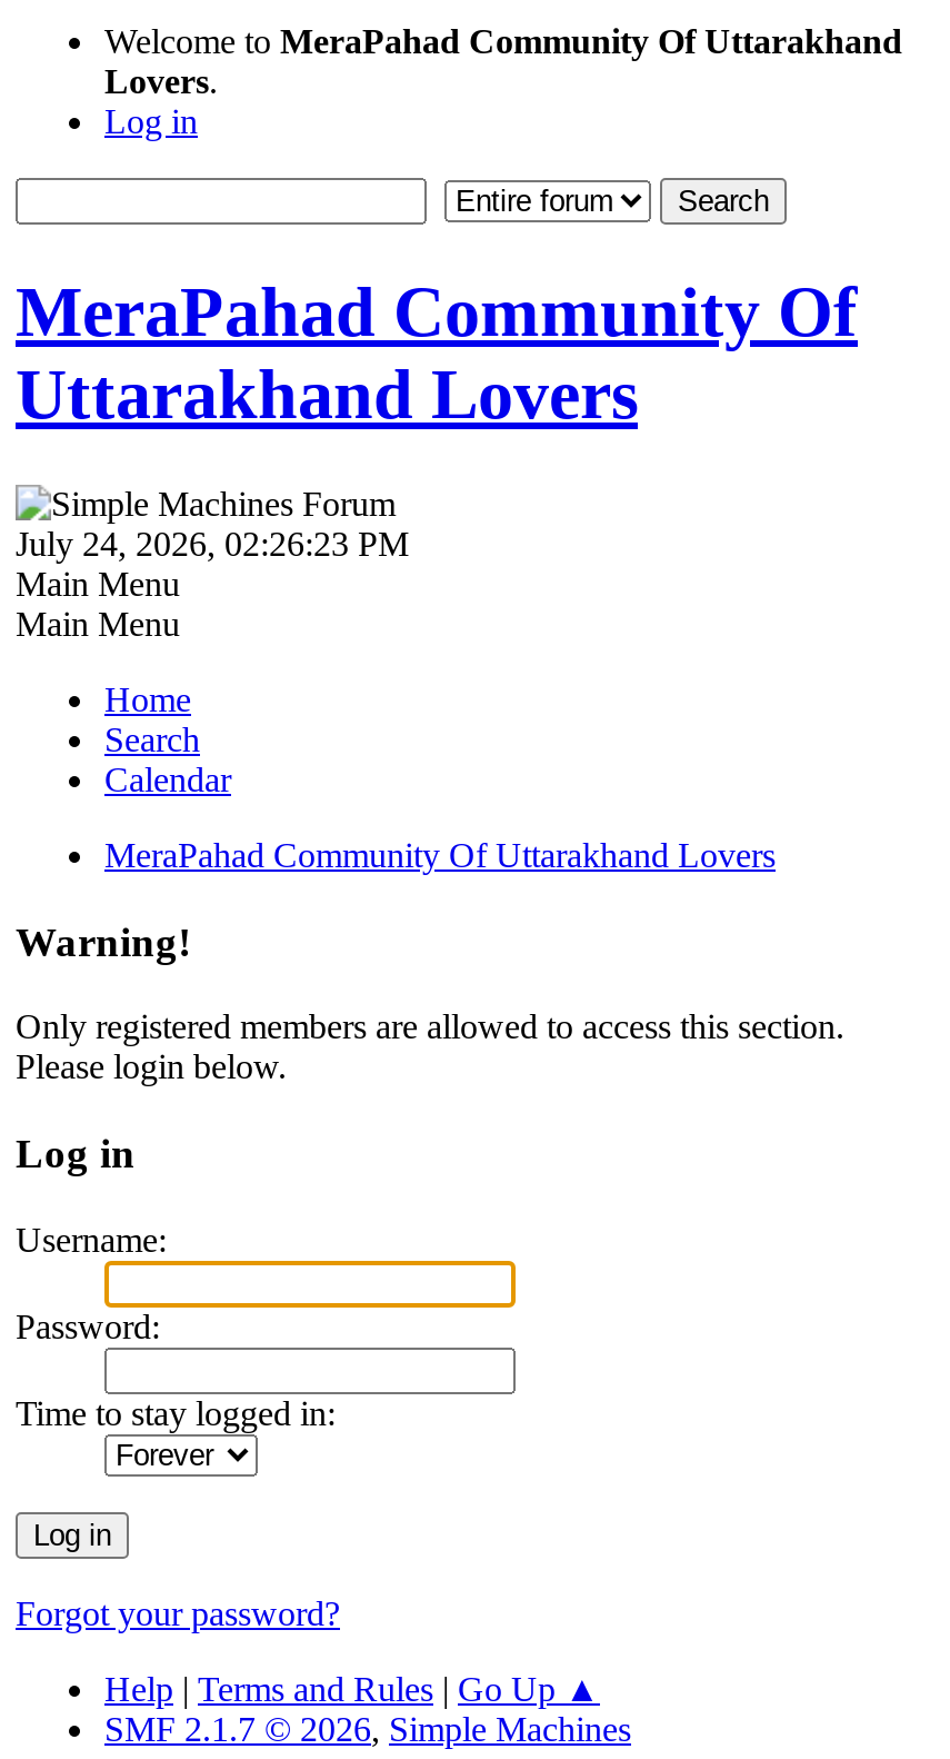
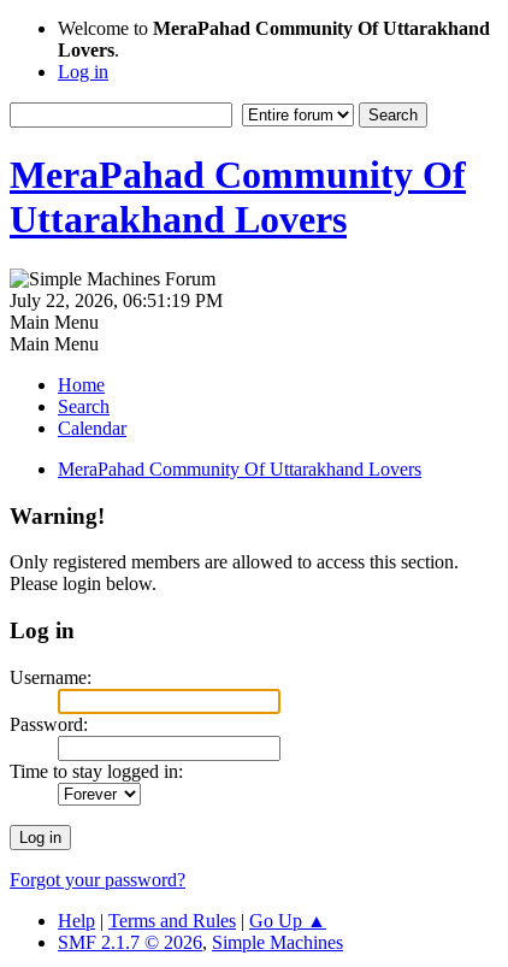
- July 24, 2026, 02:26:23 PM
+ July 22, 2026, 06:51:19 PM
